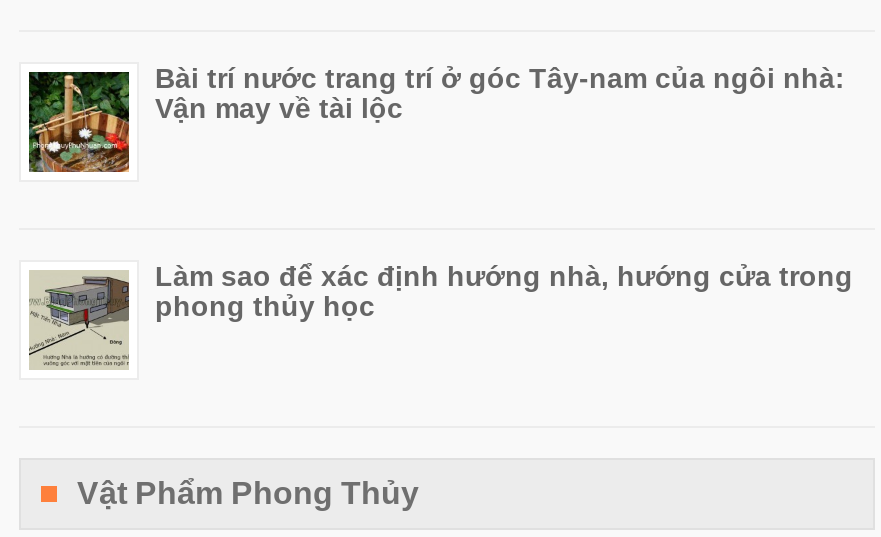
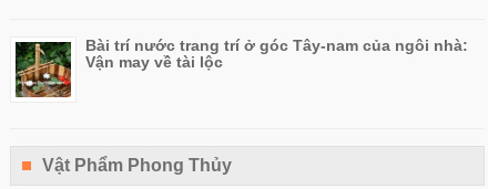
- [image]
- Làm sao để xác định hướng nhà, hướng cửa trong
- phong thủy học
